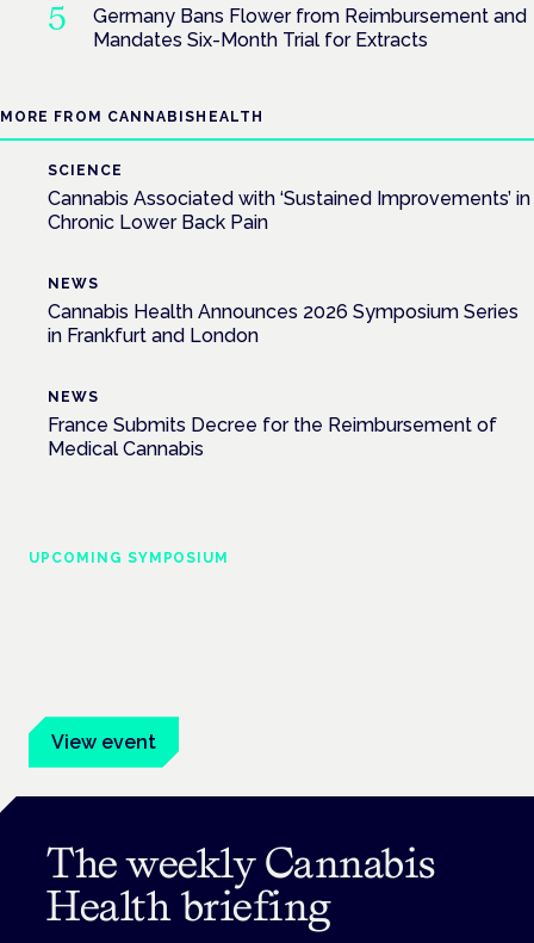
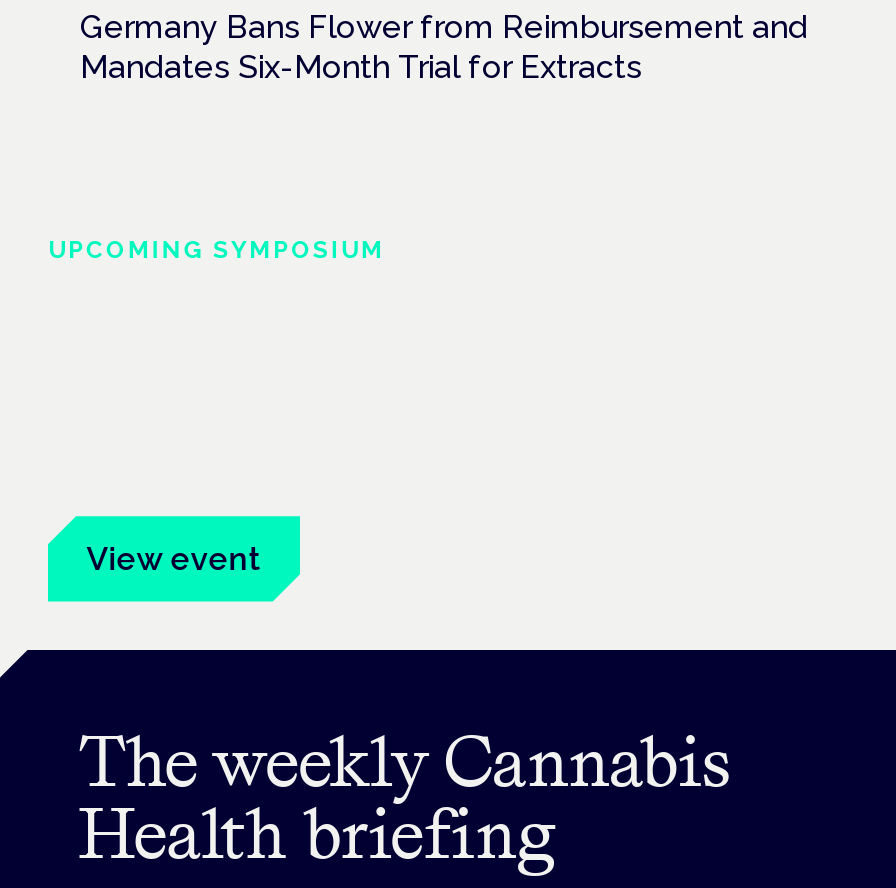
- MORE FROM CANNABISHEALTH
- SCIENCE
- Cannabis Associated with ‘Sustained Improvements’ in
- Chronic Lower Back Pain
- NEWS
- Cannabis Health Announces 2026 Symposium Series
- in Frankfurt and London
- NEWS
- France Submits Decree for the Reimbursement of
- Medical Cannabis
